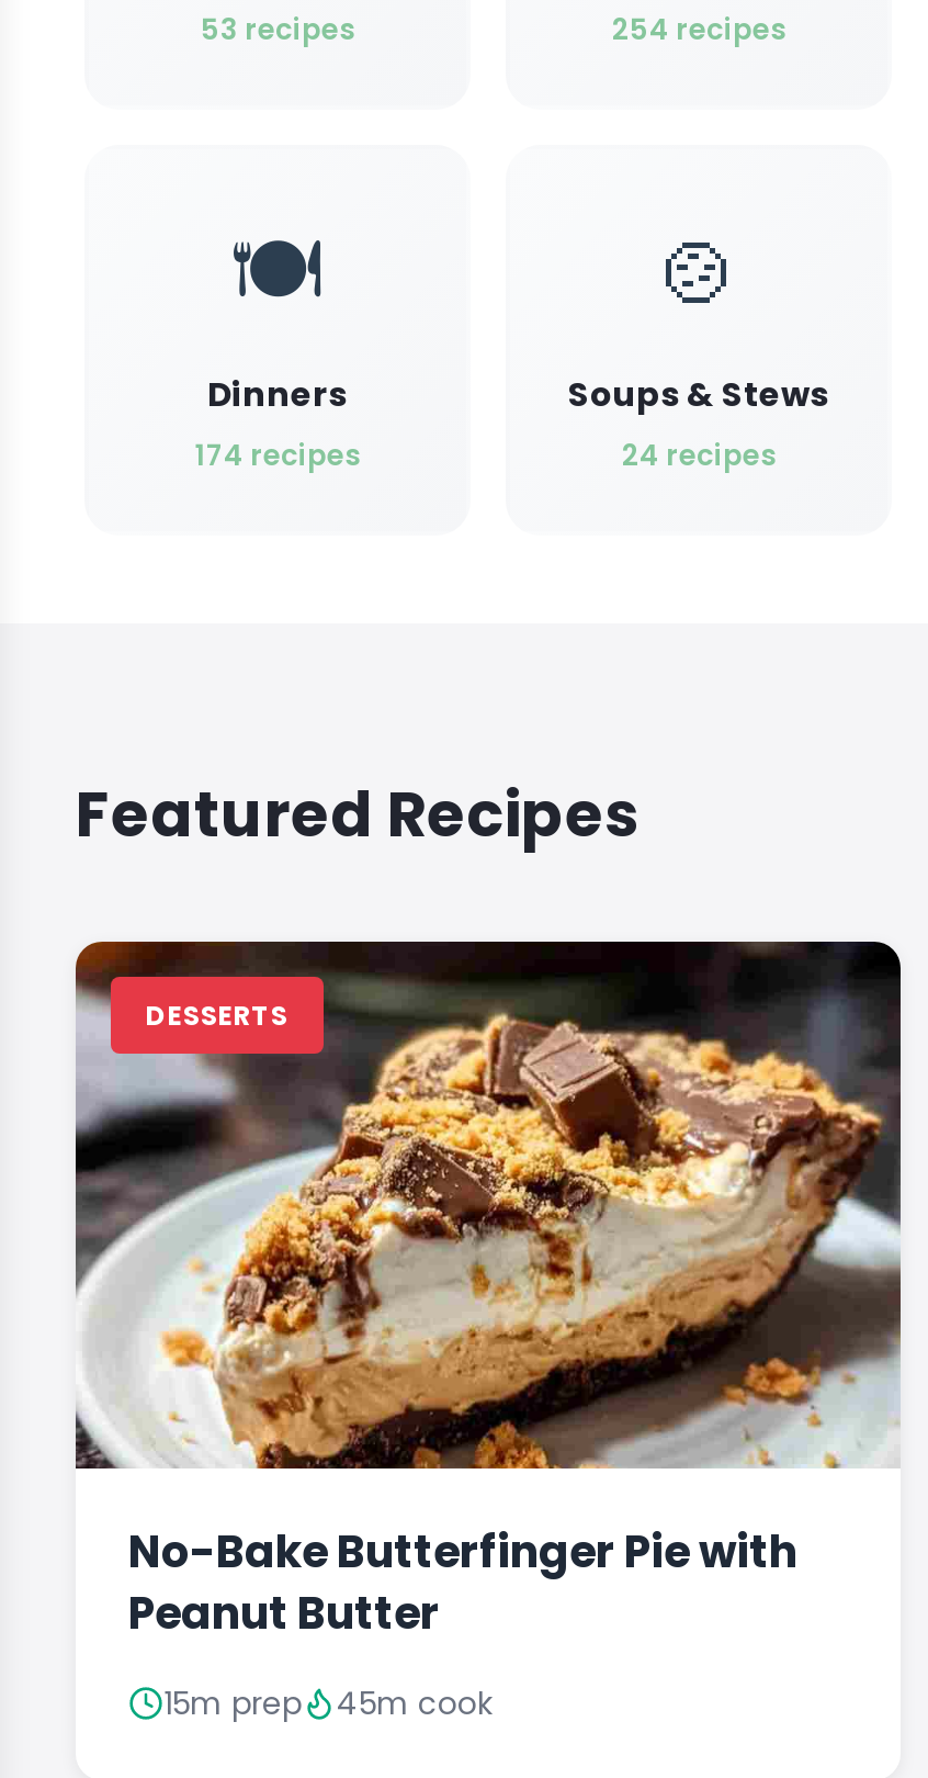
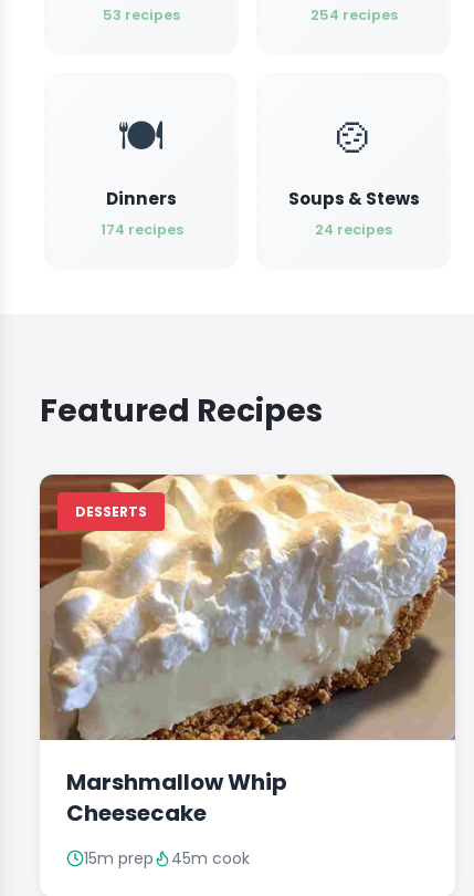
- [image]
- No-Bake Butterfinger Pie with
- Peanut Butter
+ [image]
+ Marshmallow Whip
+ Cheesecake
